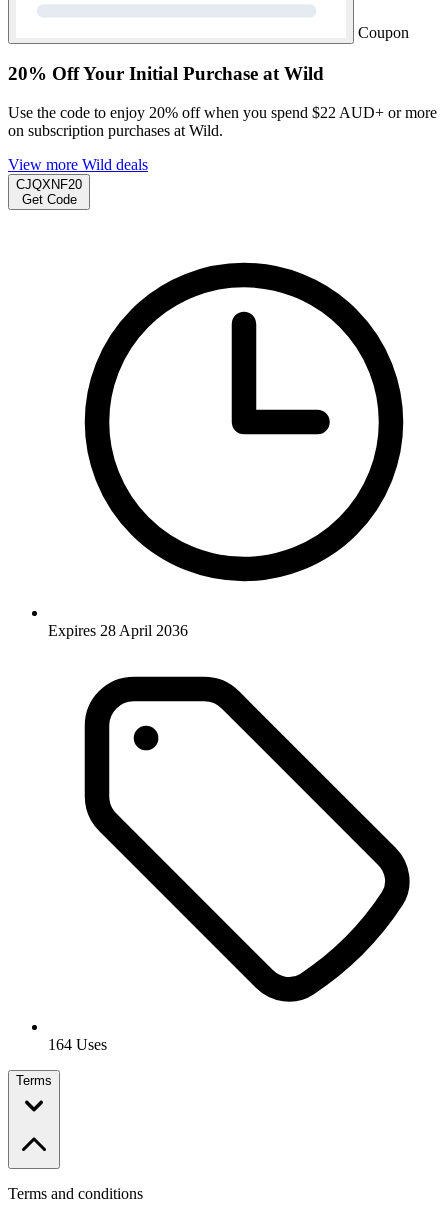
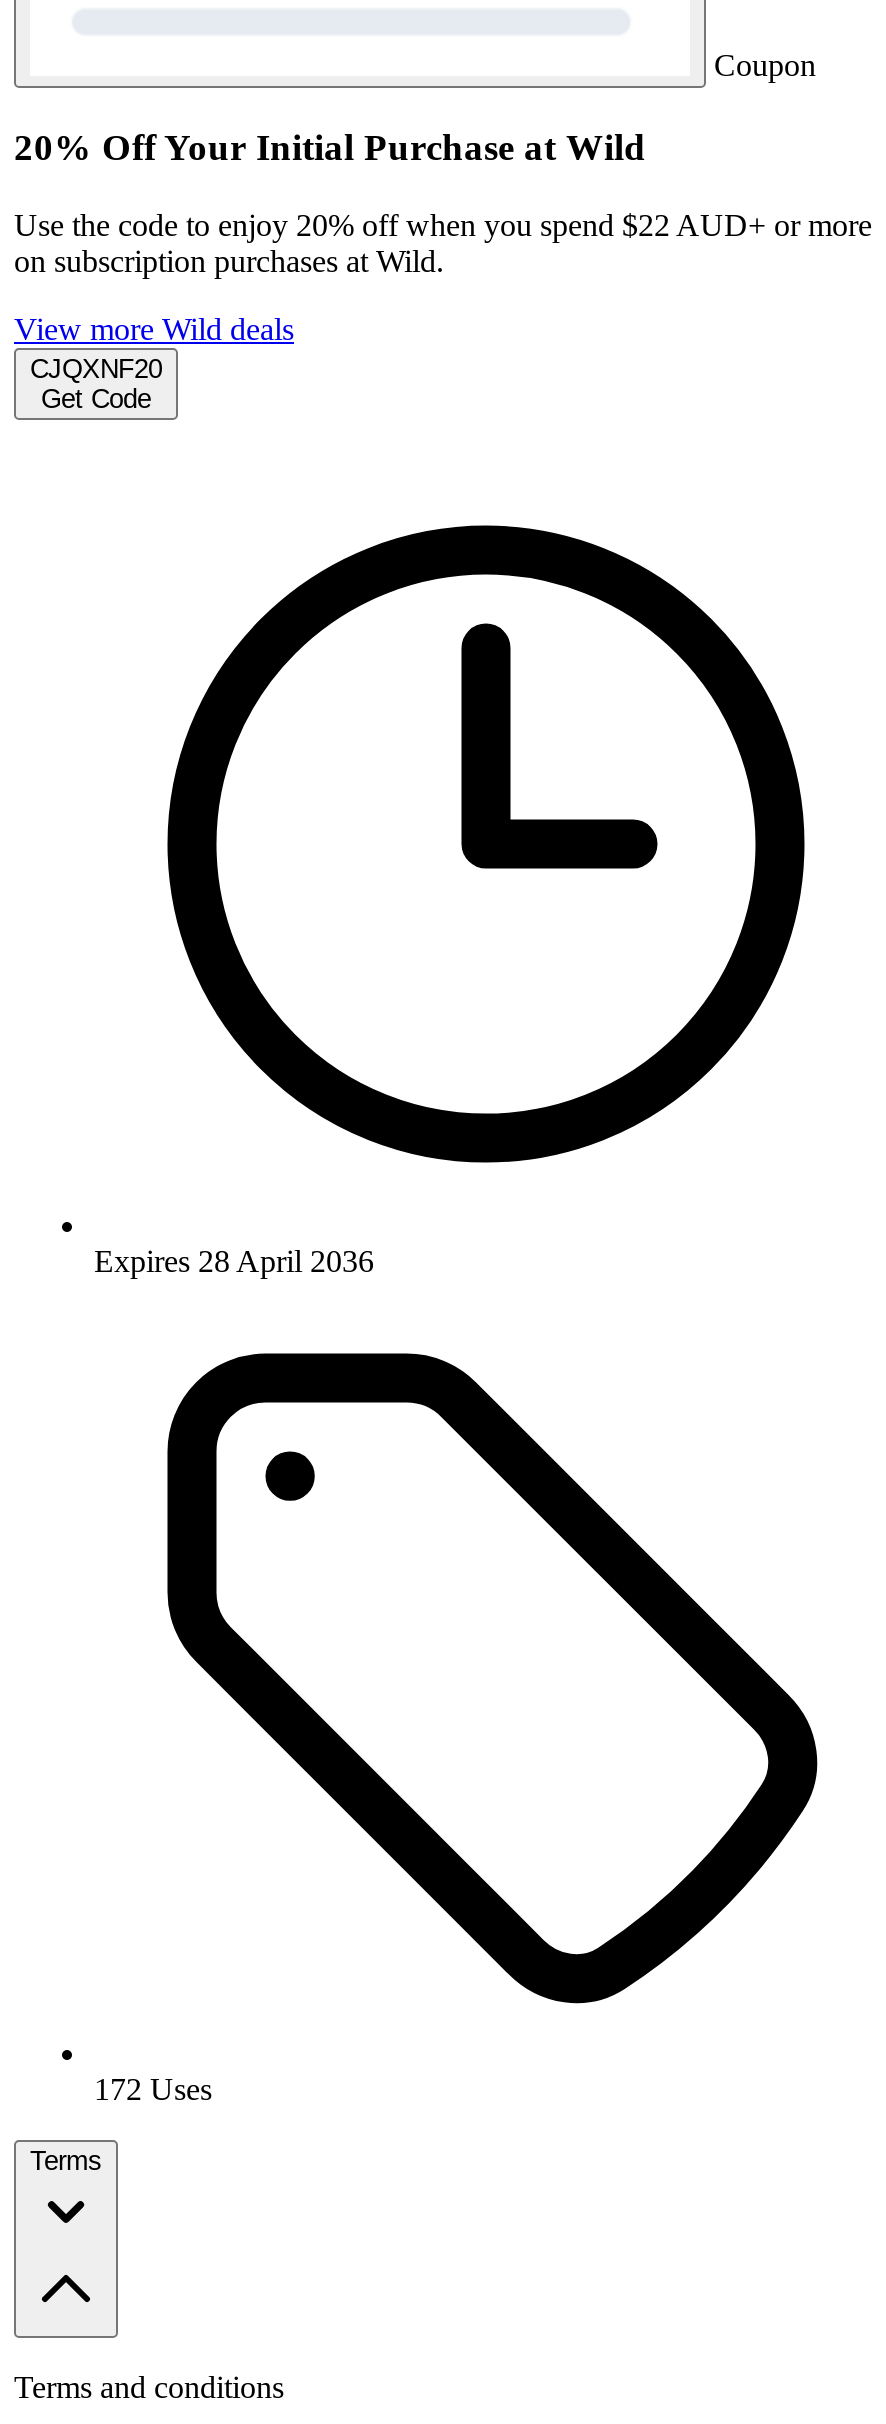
- 164 Uses
+ 172 Uses
